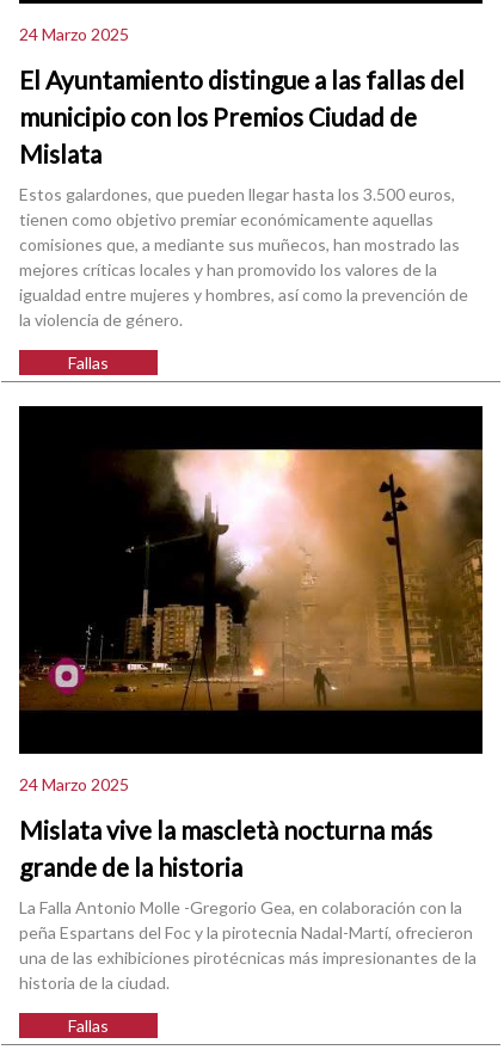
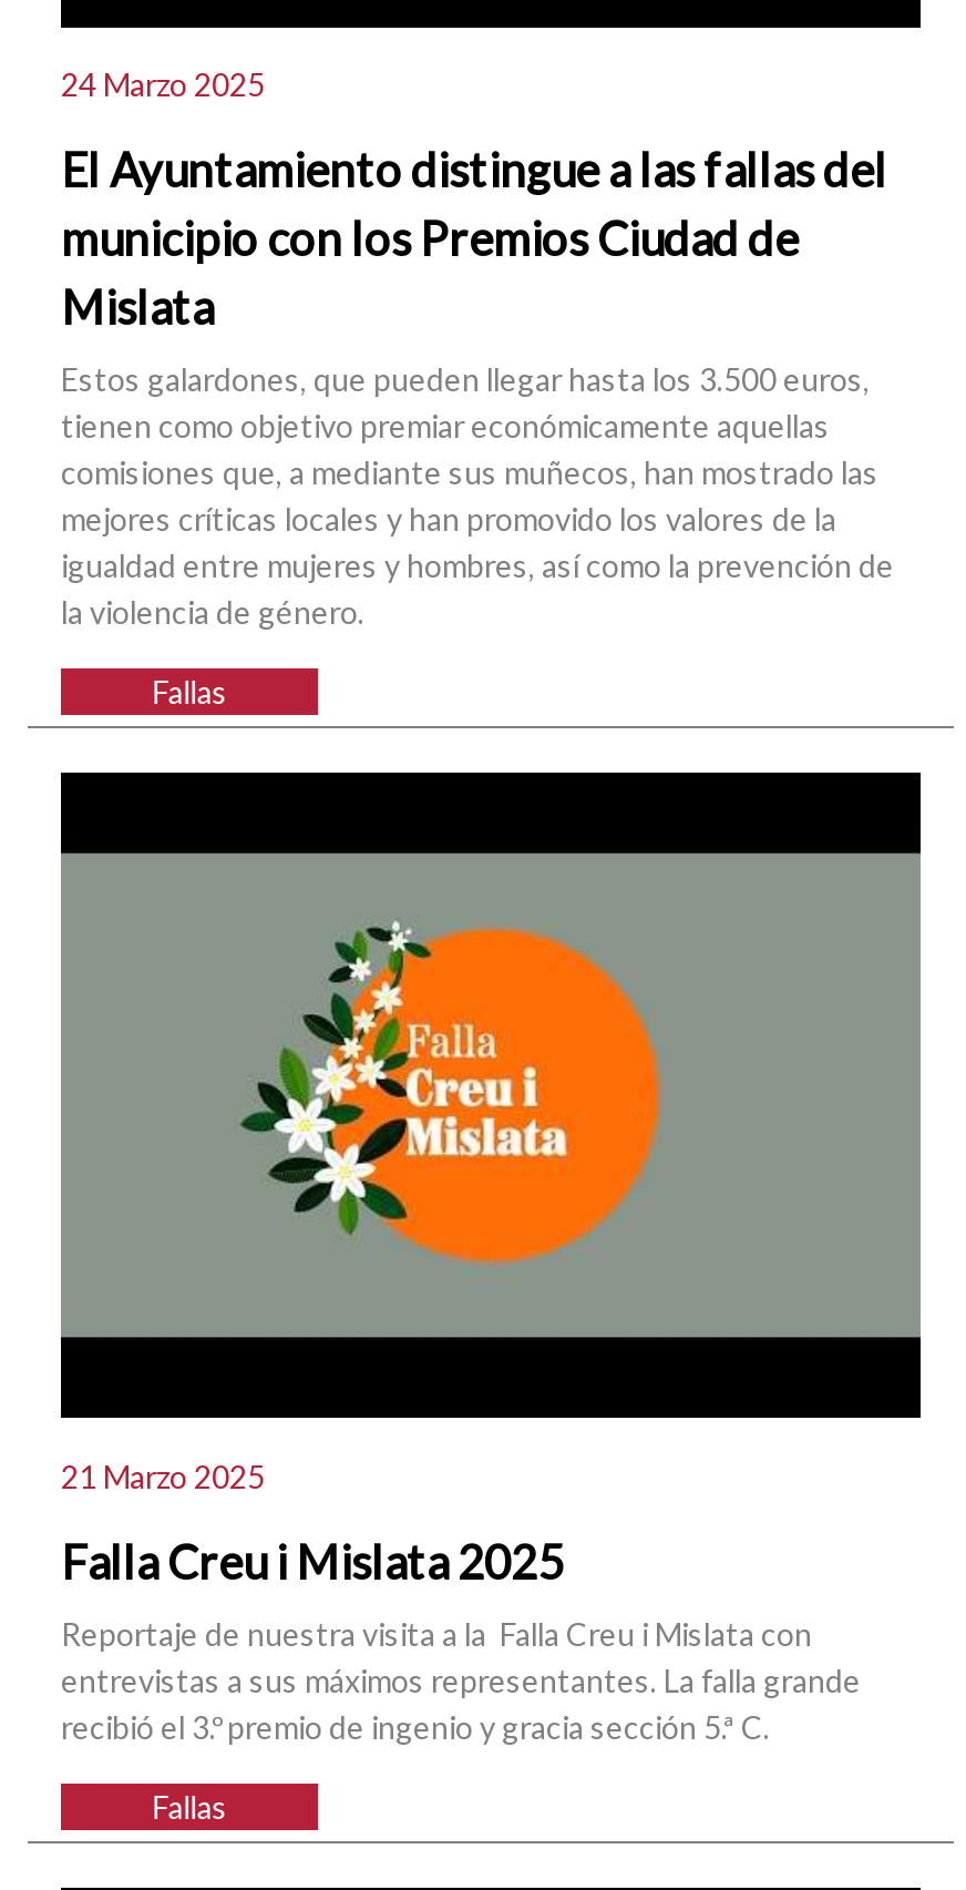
- [image]
+ [image]

- 24 Marzo 2025
+ 21 Marzo 2025

- Mislata vive la mascletà nocturna más
- grande de la historia
+ Falla Creu i Mislata 2025

- La Falla Antonio Molle -Gregorio Gea, en colaboración con la
- peña Espartans del Foc y la pirotecnia Nadal-Martí, ofrecieron
- una de las exhibiciones pirotécnicas más impresionantes de la
- historia de la ciudad.
+ Reportaje de nuestra visita a la Falla Creu i Mislata con
+ entrevistas a sus máximos representantes. La falla grande
+ recibió el 3.º premio de ingenio y gracia sección 5.ª C.
